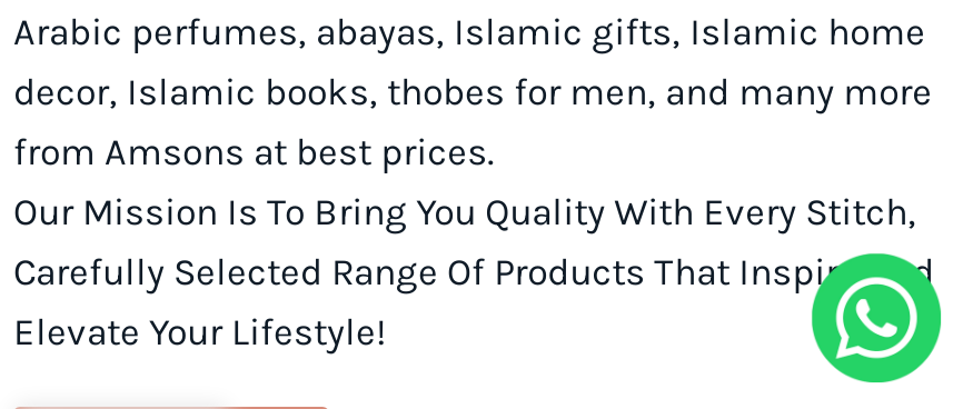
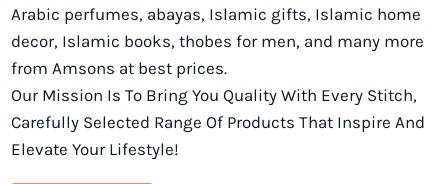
- [image]
